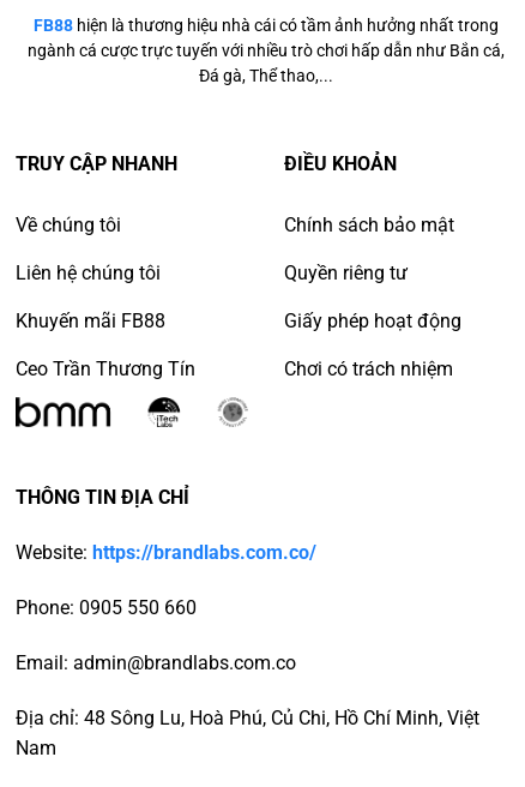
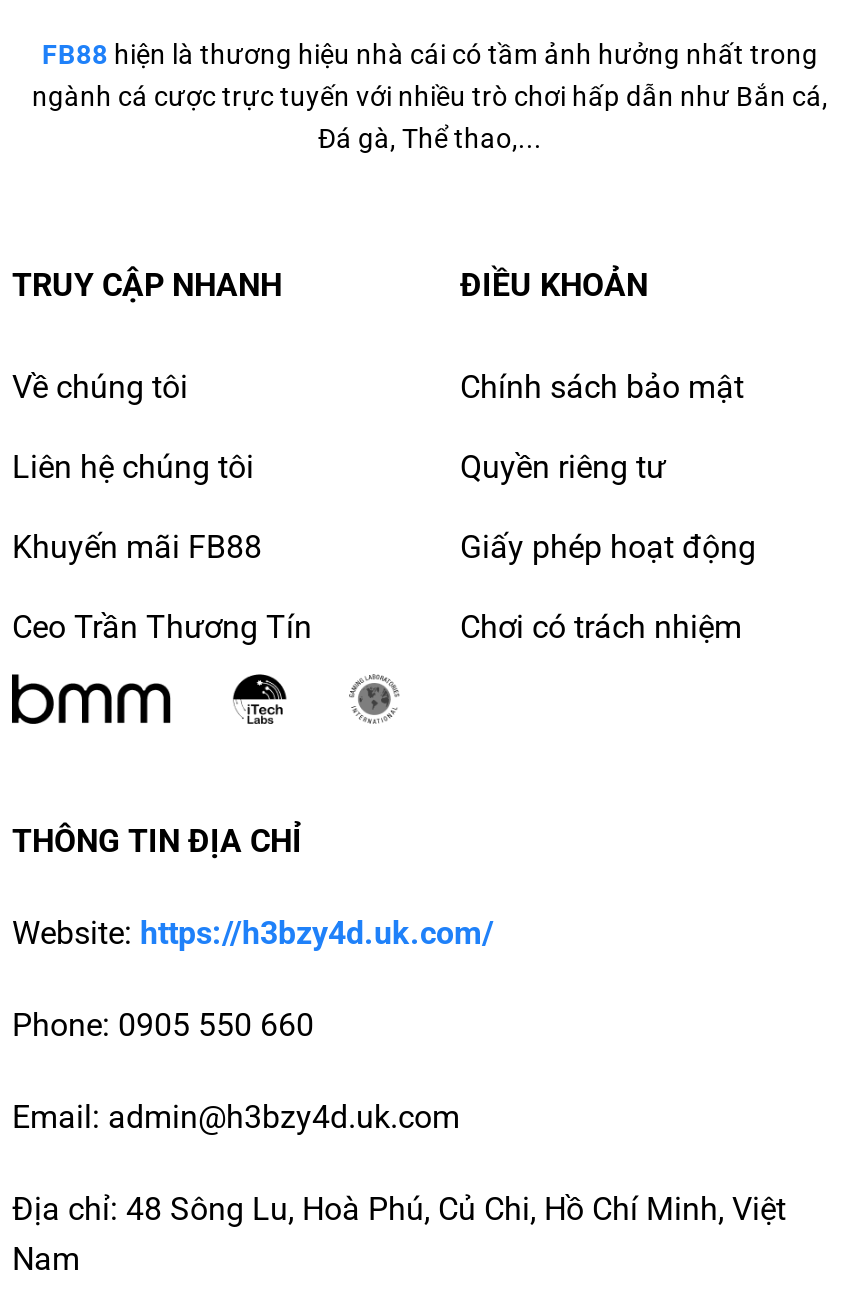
- Website: https://brandlabs.com.co/
+ Website: https://h3bzy4d.uk.com/

- Email: admin@brandlabs.com.co
+ Email: admin@h3bzy4d.uk.com
